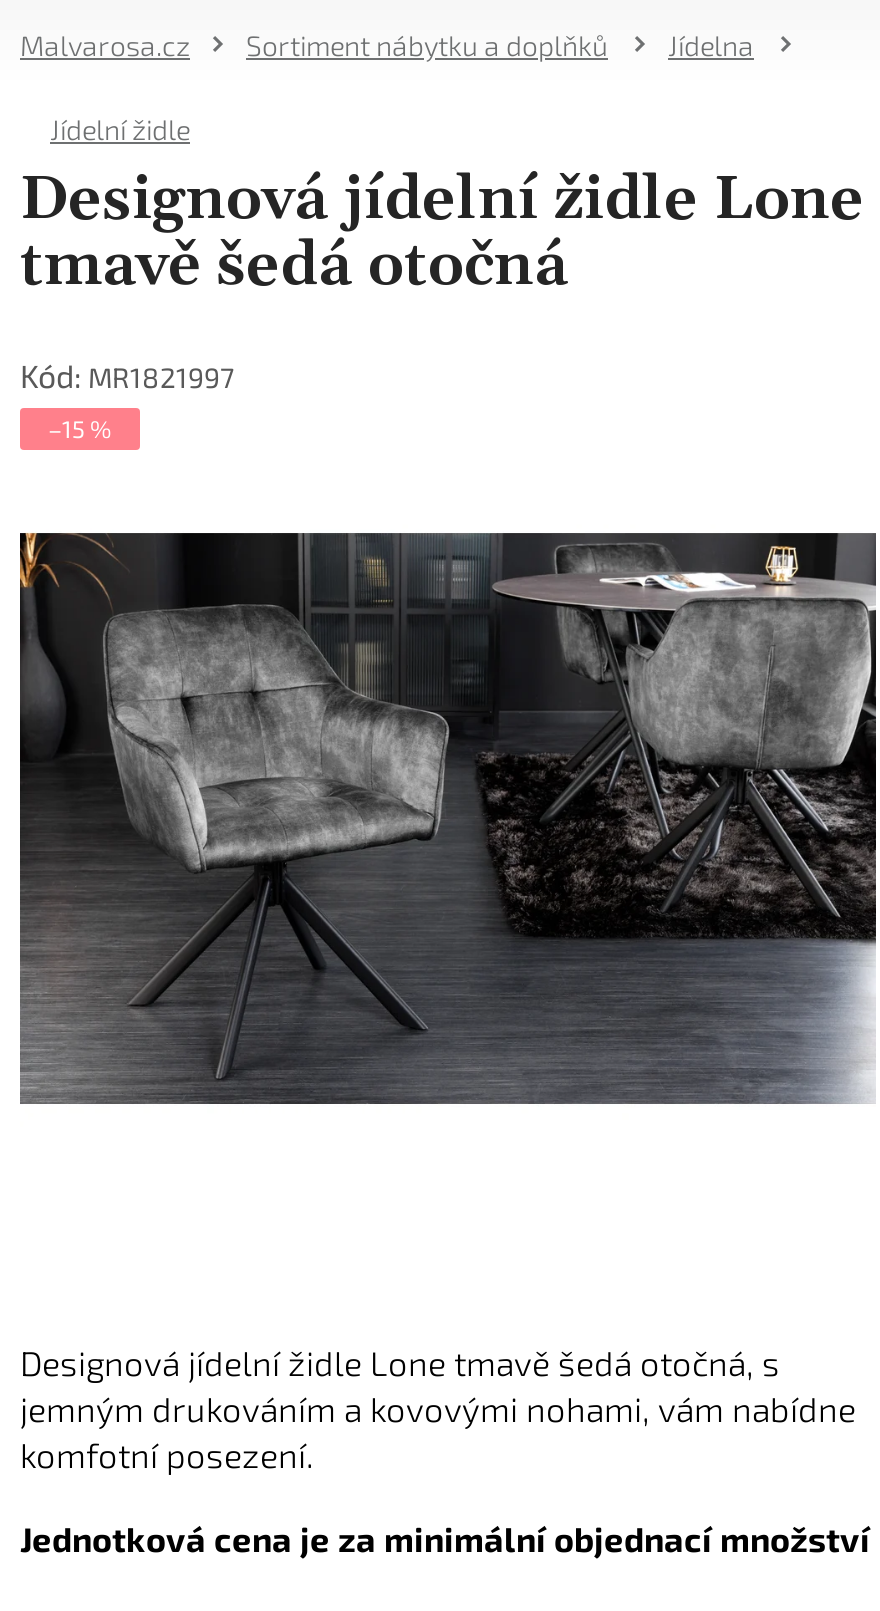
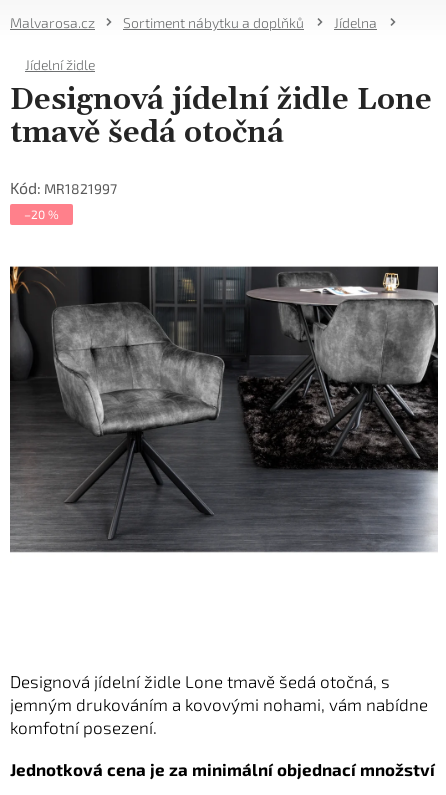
- –15 %
+ –20 %
